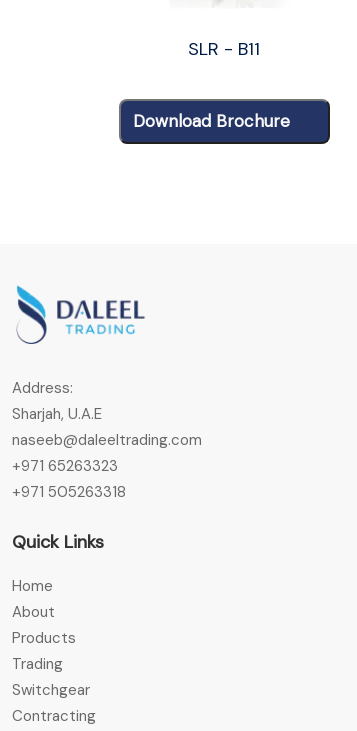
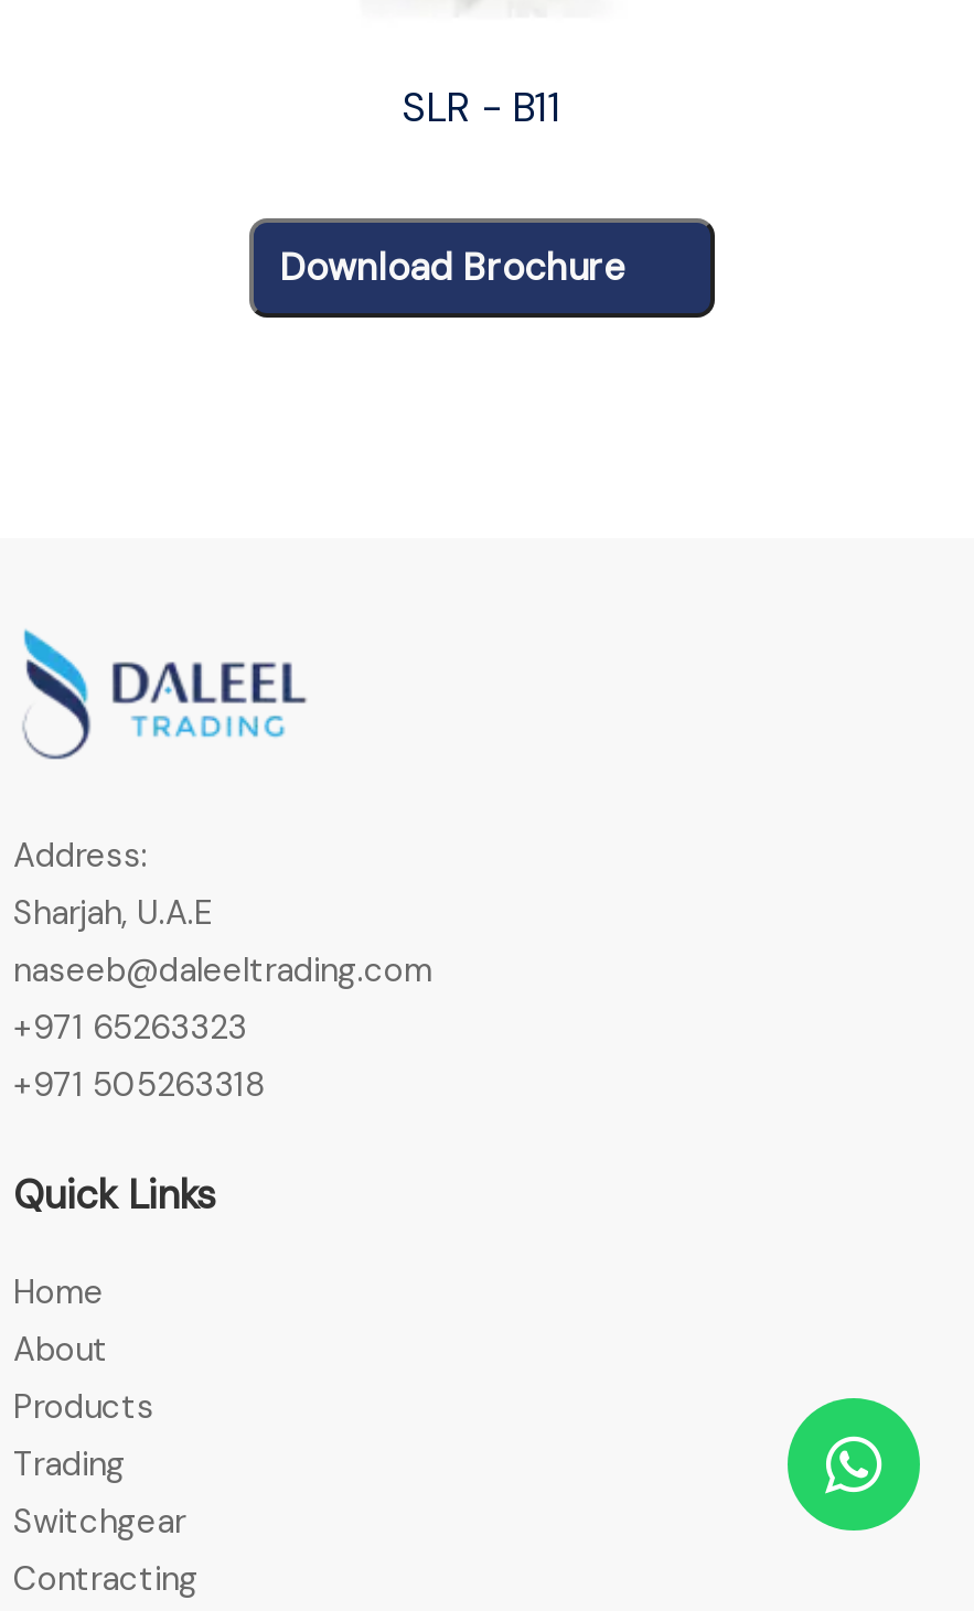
+ [image]
